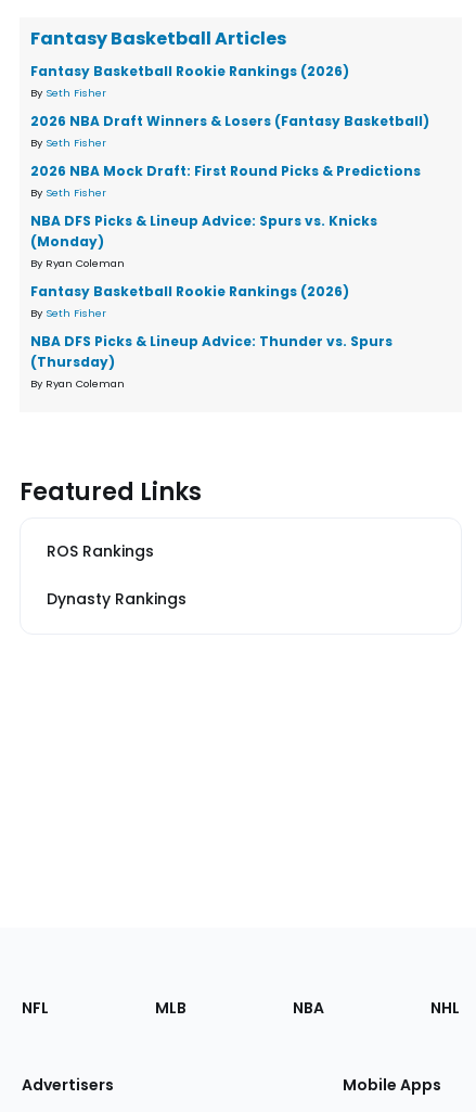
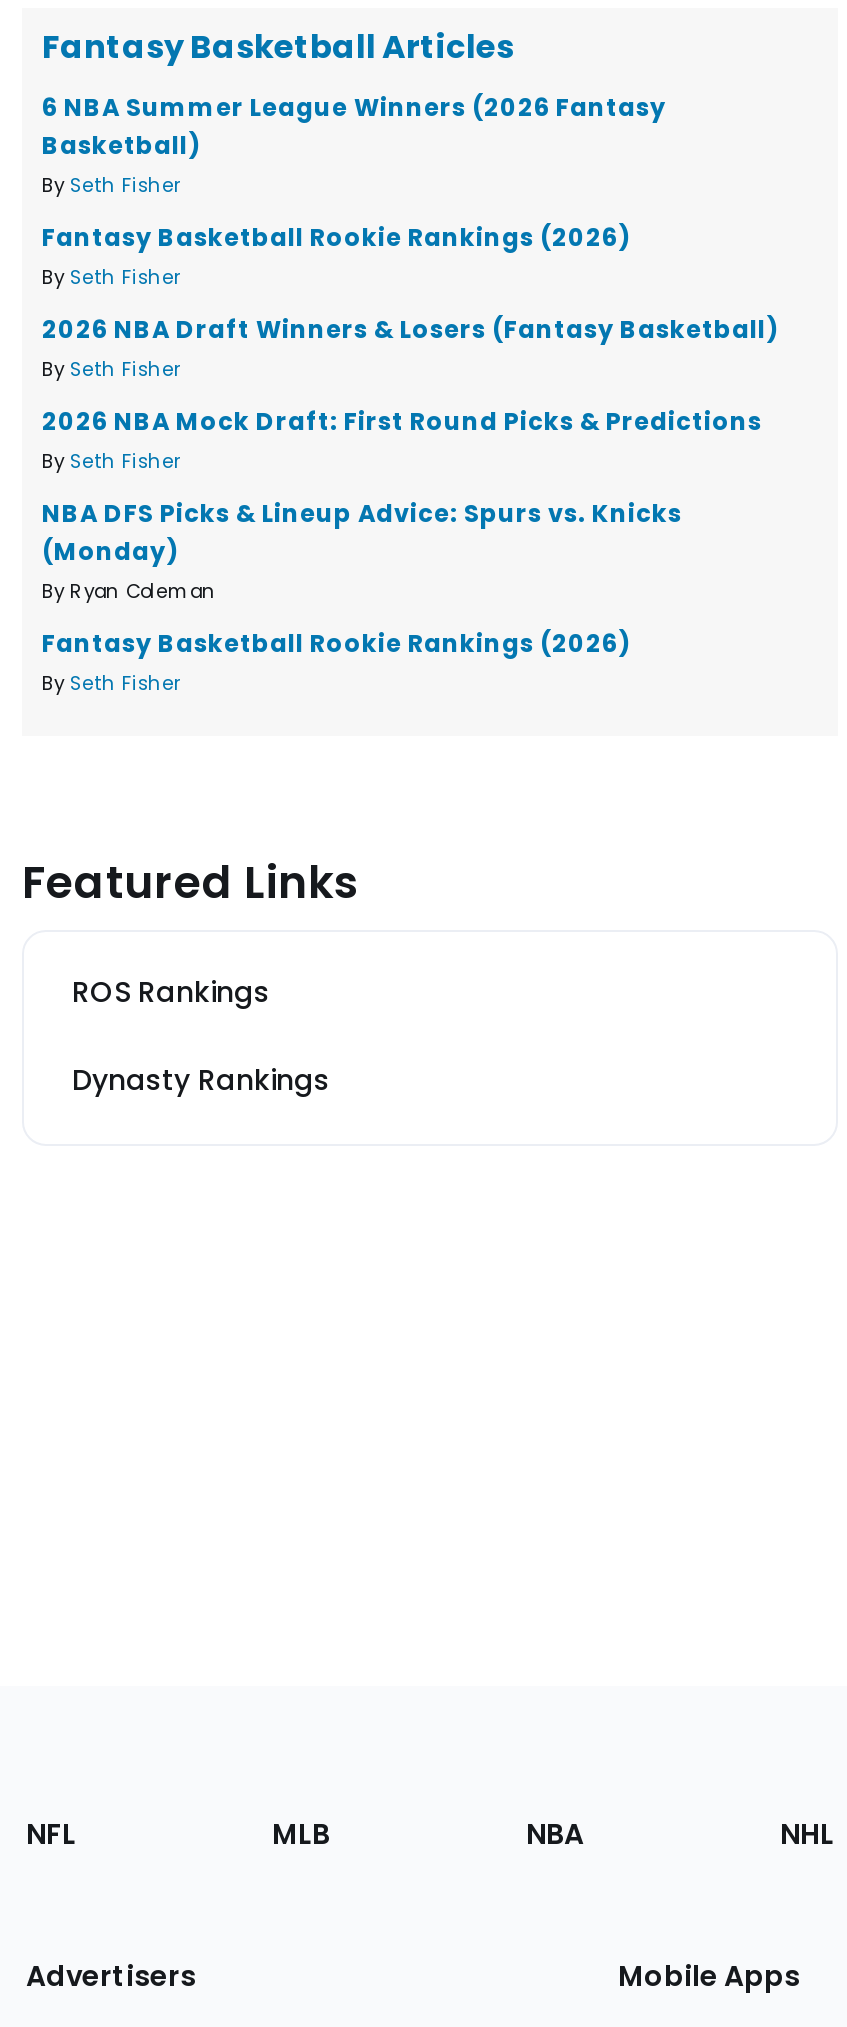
+ 6 NBA Summer League Winners (2026 Fantasy
+ Basketball)
+ By Seth Fisher

moved down: Fantasy Basketball Rookie Rankings (2026) | By Seth Fisher | 2026 NBA Draft Winners & Losers (Fantasy Basketball) | ... | Fantasy Basketball Rookie Rankings (2026) | By Seth Fisher

- NBA DFS Picks & Lineup Advice: Thunder vs. Spurs
- (Thursday)
- By Ryan Coleman
